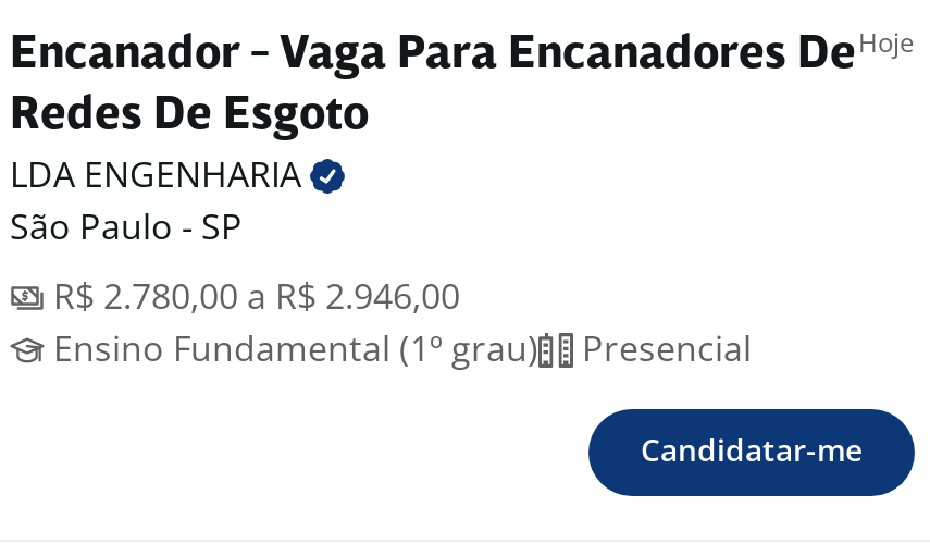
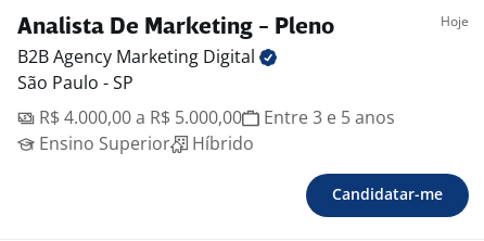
- Encanador - Vaga Para Encanadores De
- Redes De Esgoto
+ Analista De Marketing - Pleno

- LDA ENGENHARIA
+ B2B Agency Marketing Digital

- R$ 2.780,00 a R$ 2.946,00
- Ensino Fundamental (1º grau)
- Presencial
+ R$ 4.000,00 a R$ 5.000,00
+ Entre 3 e 5 anos
+ Ensino Superior
+ Híbrido
